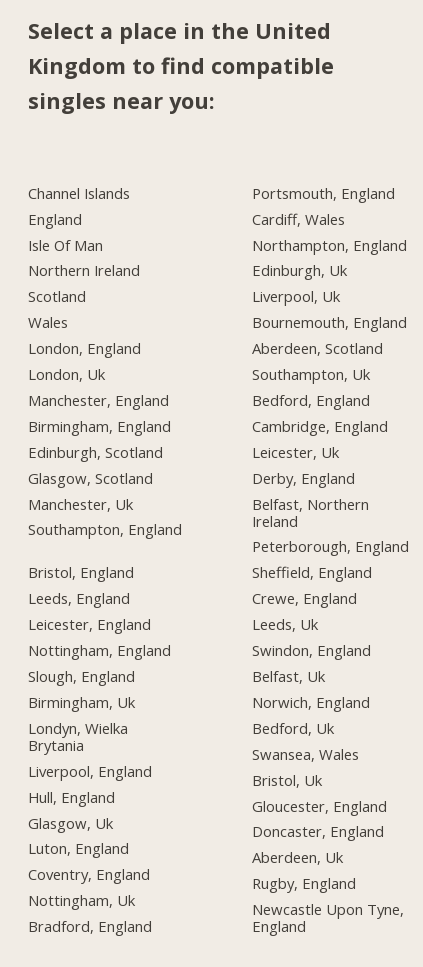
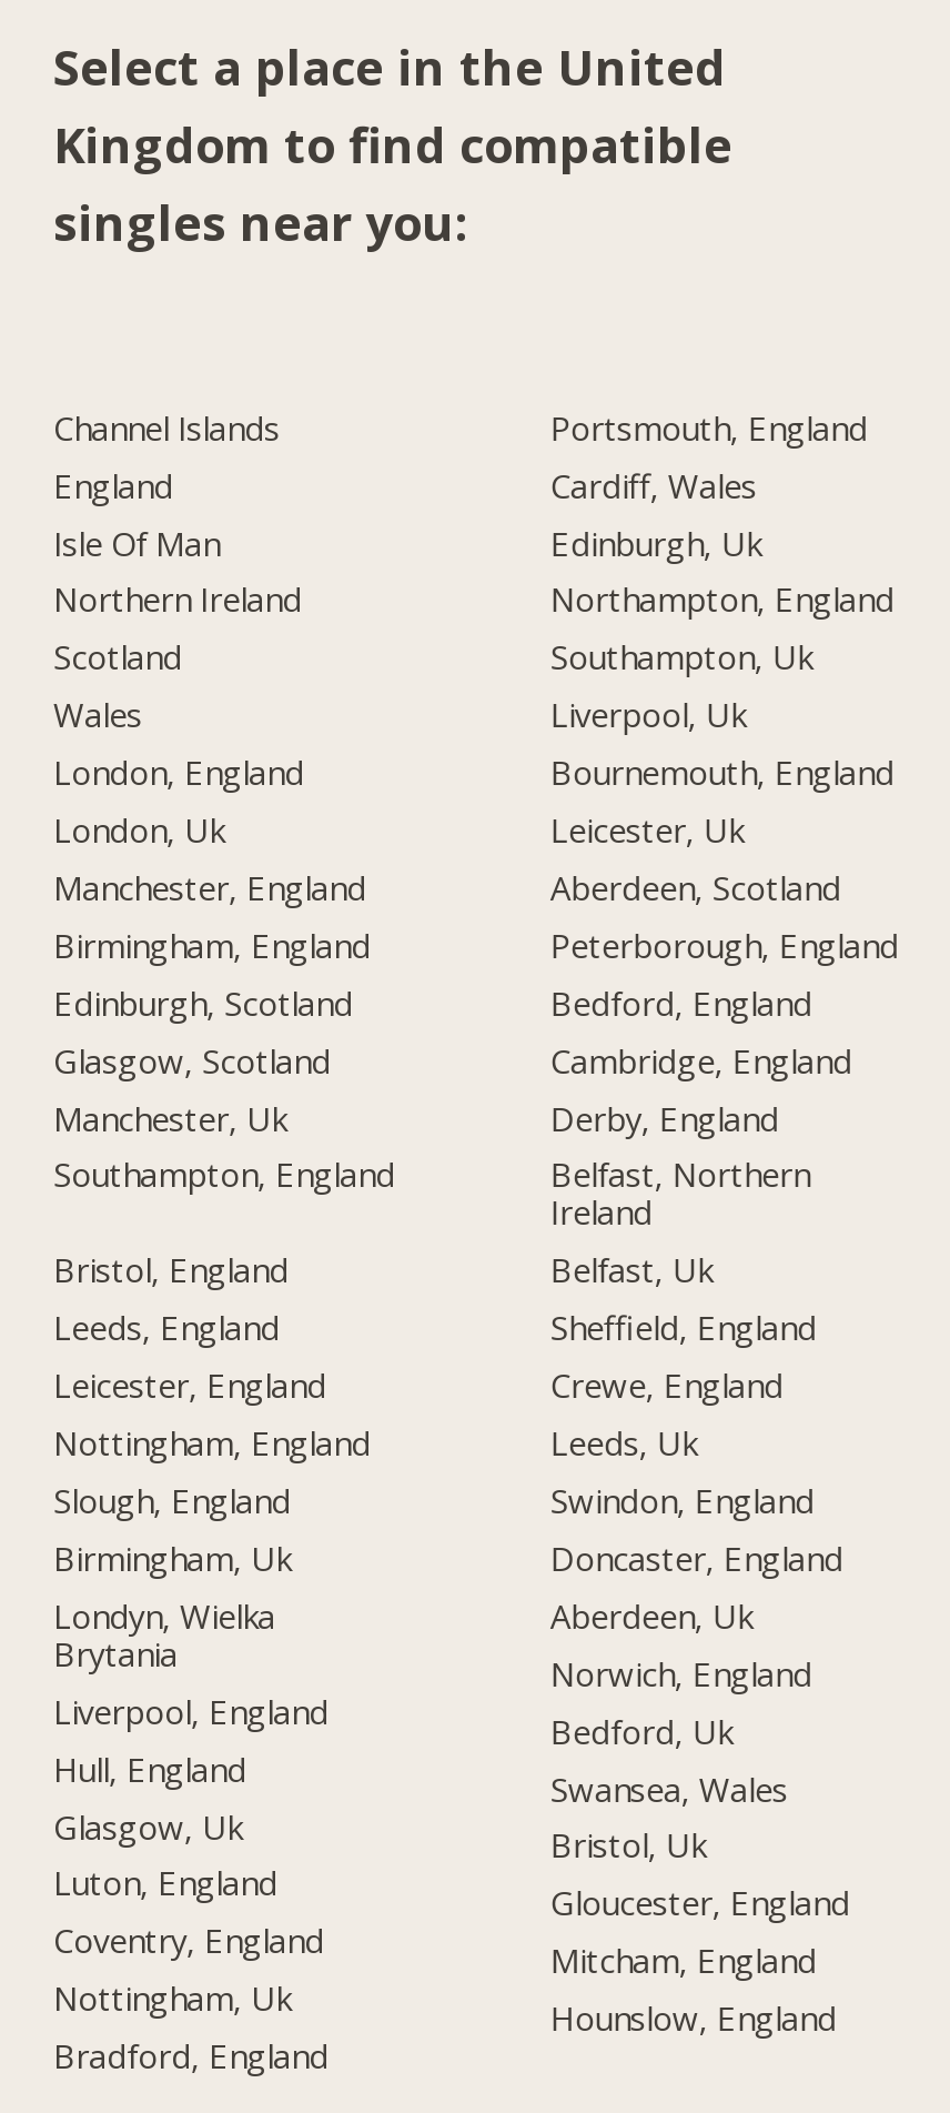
moved down: Northampton, England

moved up: Edinburgh, Uk

moved down: Liverpool, Uk | Bournemouth, England

moved down: Aberdeen, Scotland

moved up: Southampton, Uk

moved down: Bedford, England | Cambridge, England

moved up: Leicester, Uk

moved down: Derby, England | Belfast, Northern | Ireland

moved up: Peterborough, England

moved down: Sheffield, England | Crewe, England | Leeds, Uk | Swindon, England

moved up: Belfast, Uk

moved down: Norwich, England | Bedford, Uk | Swansea, Wales | Bristol, Uk | Gloucester, England

moved up: Doncaster, England | Aberdeen, Uk

- Rugby, England
- Newcastle Upon Tyne,
- England
+ Mitcham, England
+ Hounslow, England
